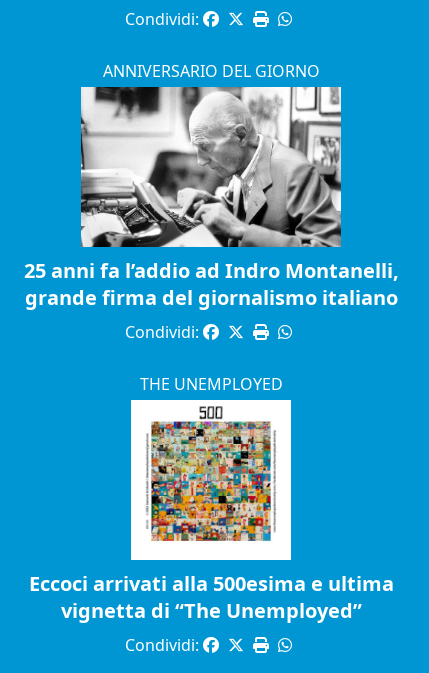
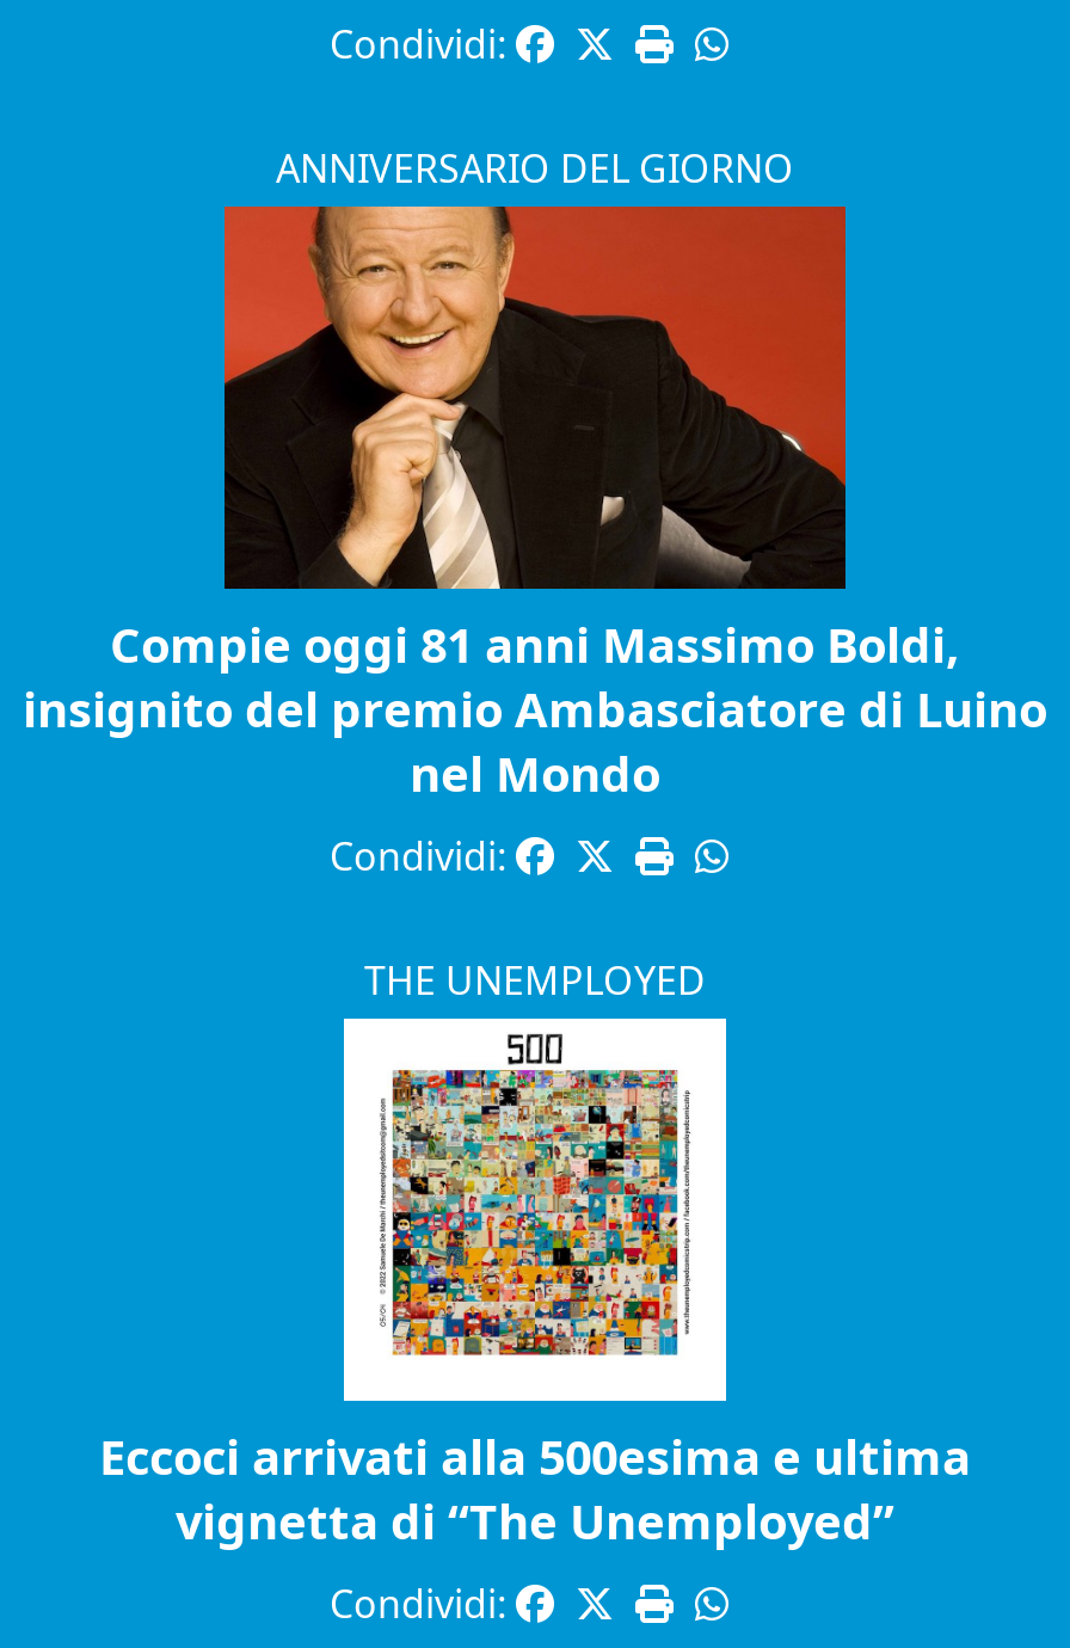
- [image]
- 25 anni fa l’addio ad Indro Montanelli,
- grande firma del giornalismo italiano
+ [image]
+ Compie oggi 81 anni Massimo Boldi,
+ insignito del premio Ambasciatore di Luino
+ nel Mondo
